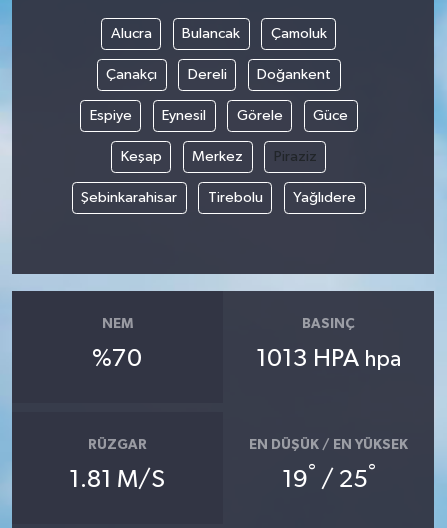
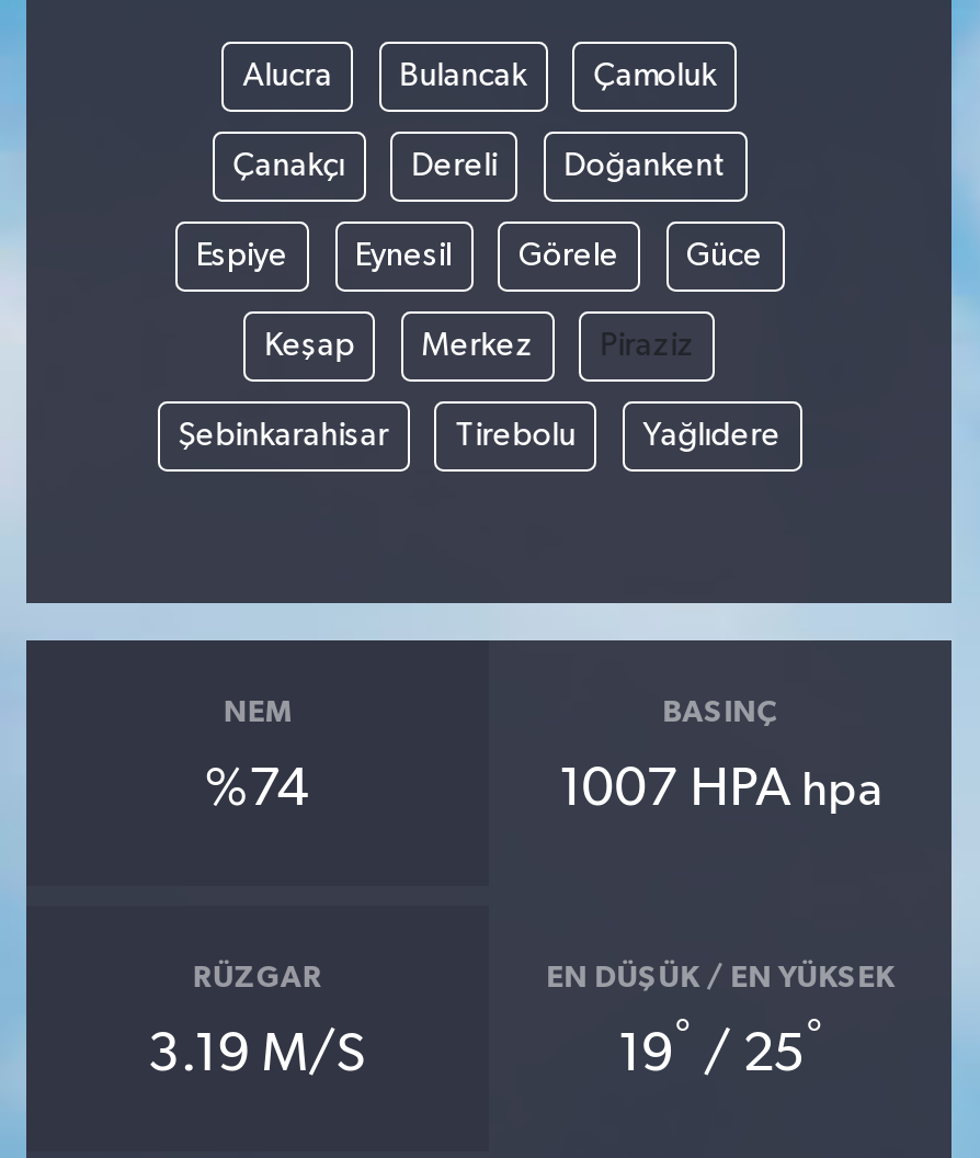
- %70
+ %74

- 1013 HPA hpa
+ 1007 HPA hpa

- 1.81 M/S
+ 3.19 M/S
